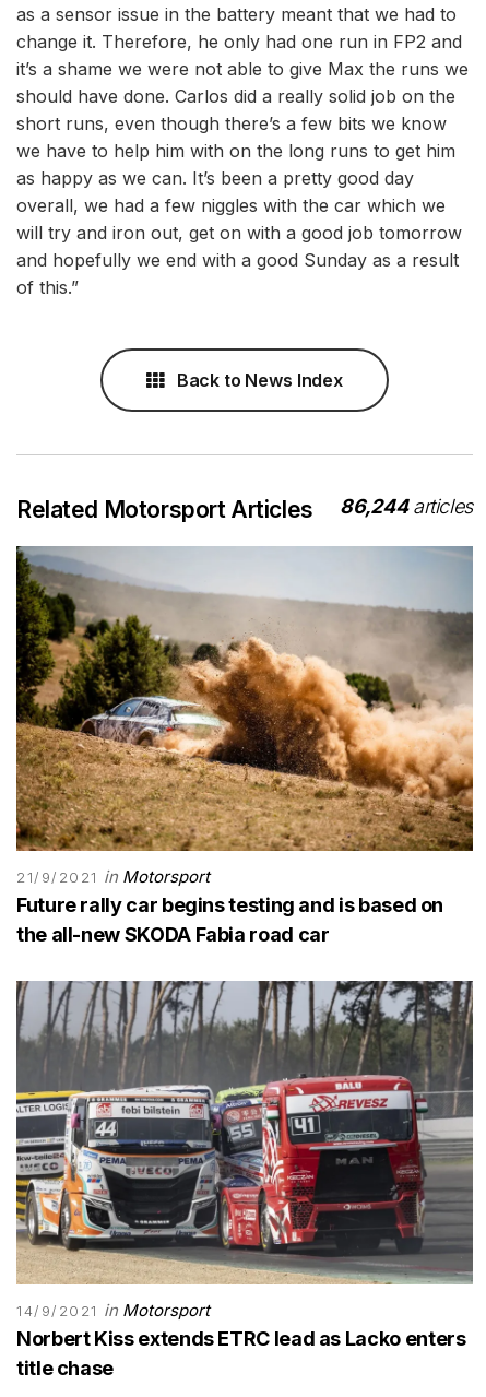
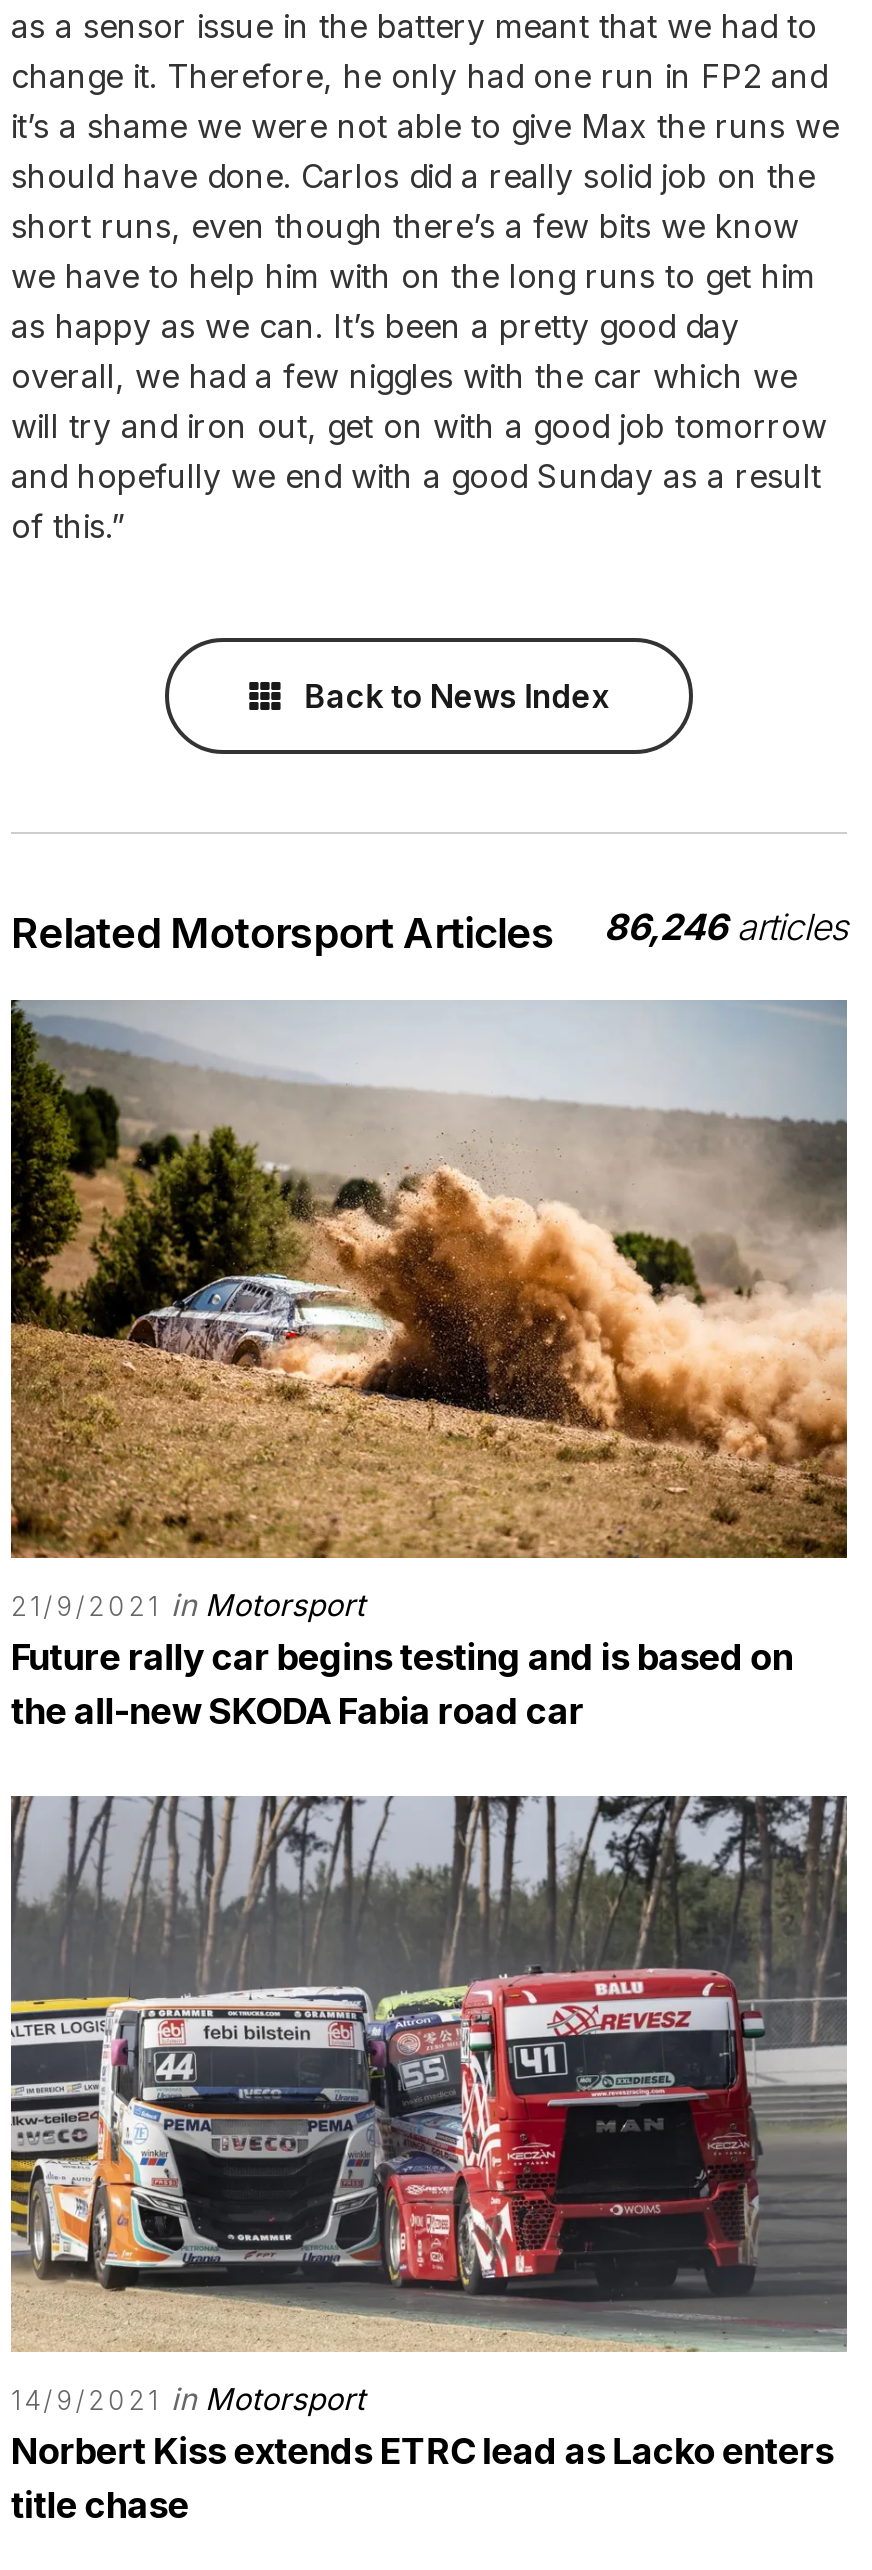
- Related Motorsport Articles 86,244 articles
+ Related Motorsport Articles 86,246 articles
